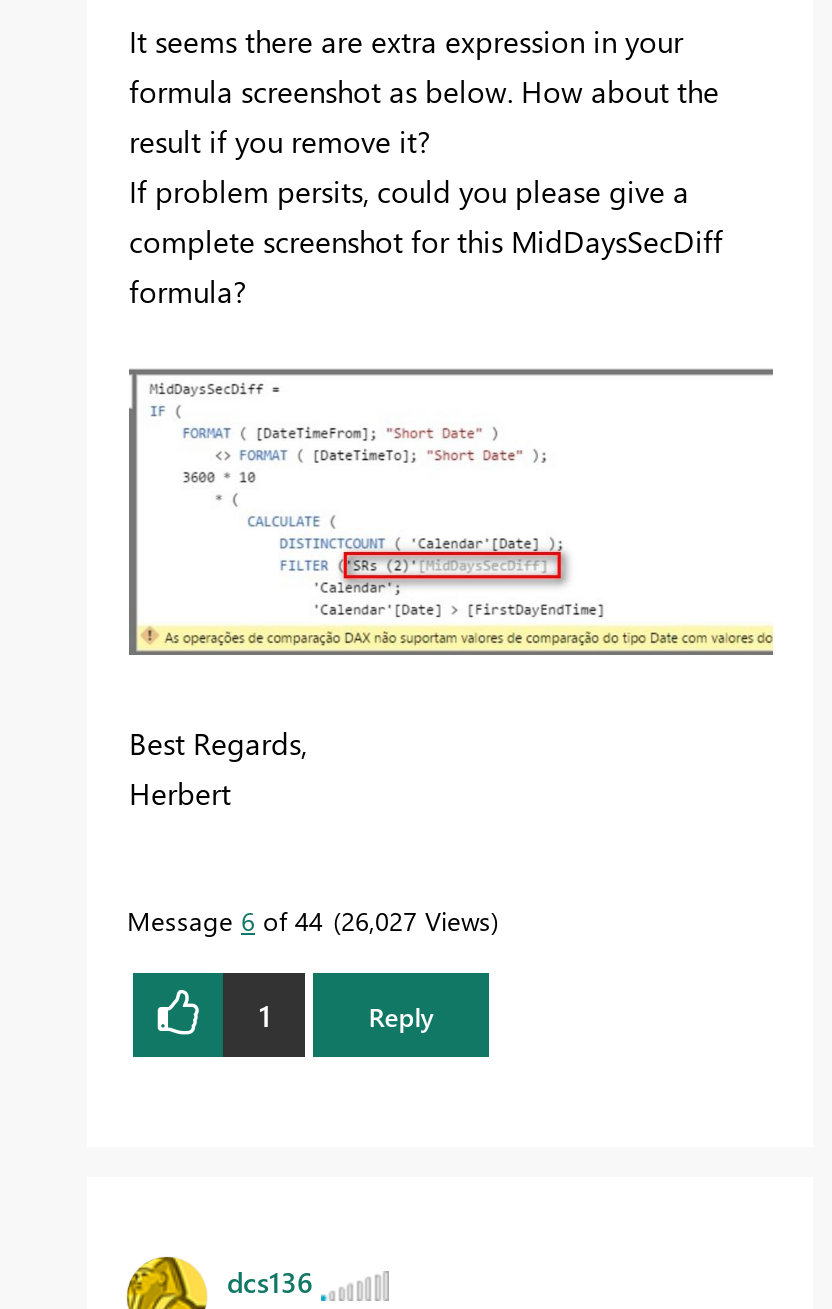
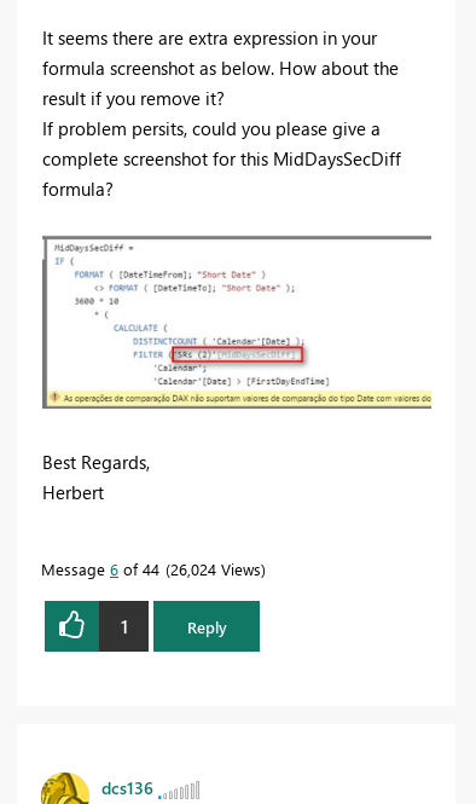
- Message 6 of 44 26,027 Views
+ Message 6 of 44 26,024 Views
